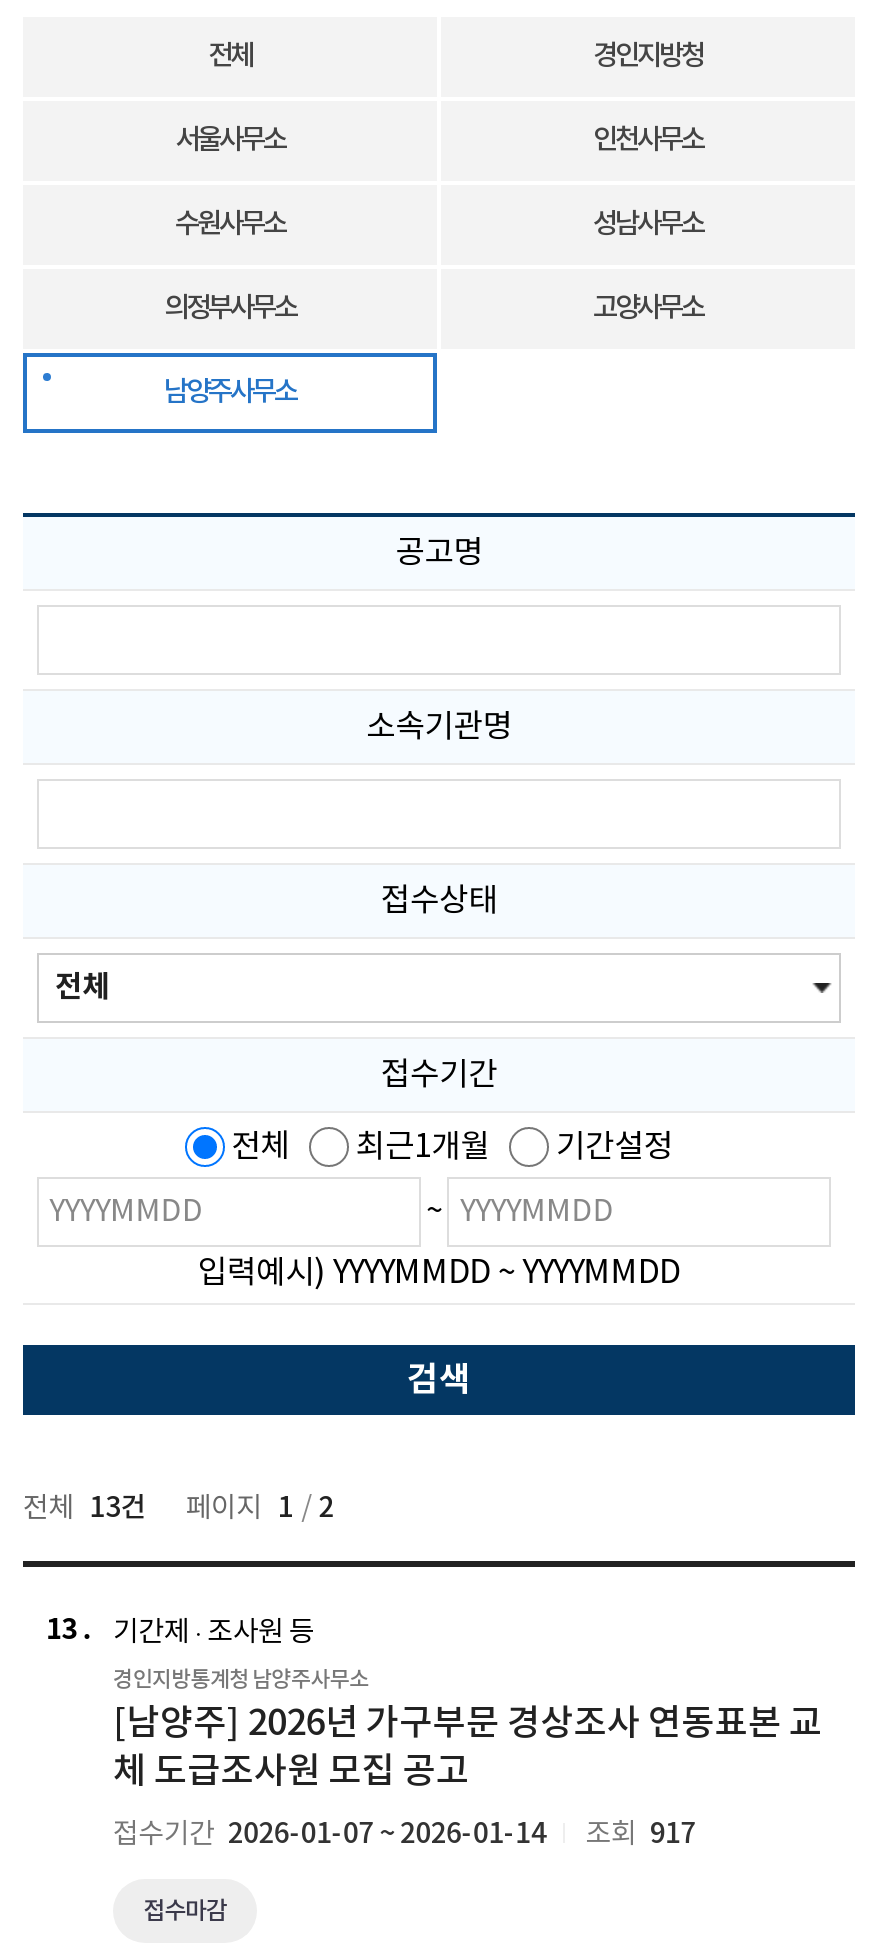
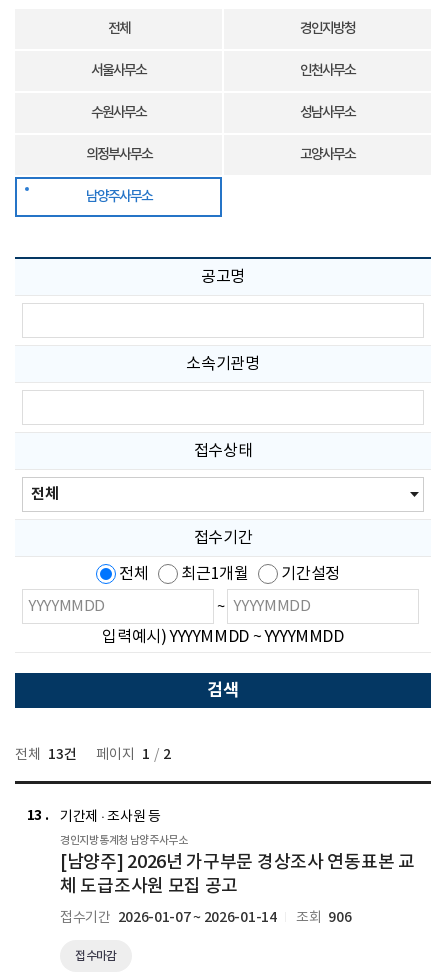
- 조회 917
+ 조회 906
